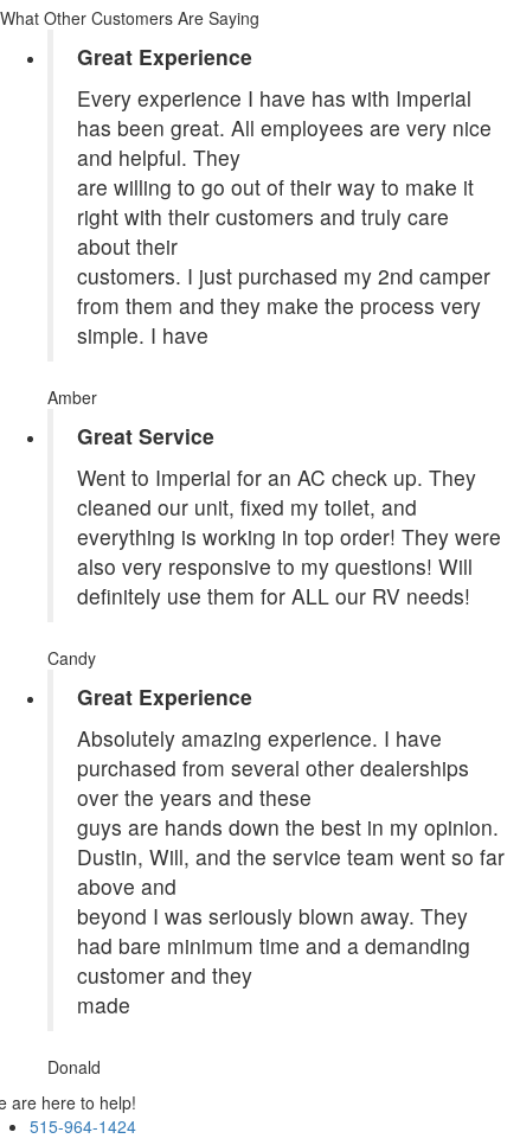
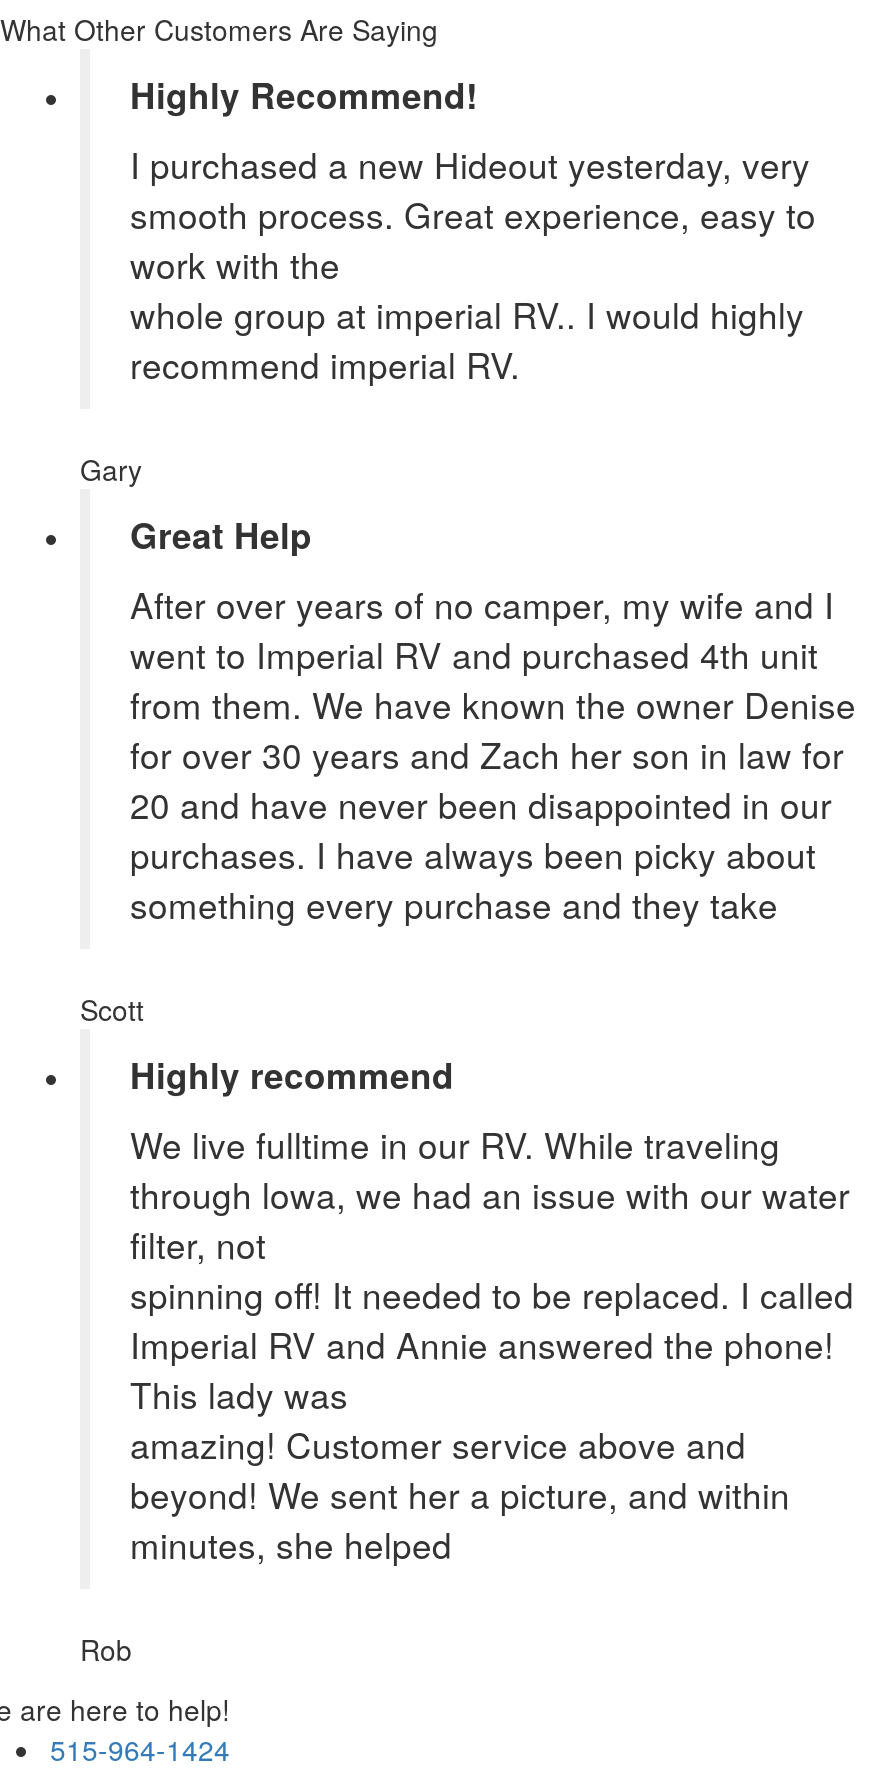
- Great Experience
- Every experience I have has with Imperial
- has been great. All employees are very nice
- and helpful. They
- are willing to go out of their way to make it
- right with their customers and truly care
- about their
- customers. I just purchased my 2nd camper
- from them and they make the process very
- simple. I have
+ Highly Recommend!
+ I purchased a new Hideout yesterday, very
+ smooth process. Great experience, easy to
+ work with the
+ whole group at imperial RV.. I would highly
+ recommend imperial RV.

- Amber
- Great Service
- Went to Imperial for an AC check up. They
- cleaned our unit, fixed my toilet, and
- everything is working in top order! They were
- also very responsive to my questions! Will
- definitely use them for ALL our RV needs!
+ Gary
+ Great Help
+ After over years of no camper, my wife and I
+ went to Imperial RV and purchased 4th unit
+ from them. We have known the owner Denise
+ for over 30 years and Zach her son in law for
+ 20 and have never been disappointed in our
+ purchases. I have always been picky about
+ something every purchase and they take

- Candy
- Great Experience
- Absolutely amazing experience. I have
- purchased from several other dealerships
- over the years and these
- guys are hands down the best in my opinion.
- Dustin, Will, and the service team went so far
- above and
- beyond I was seriously blown away. They
- had bare minimum time and a demanding
- customer and they
- made
+ Scott
+ Highly recommend
+ We live fulltime in our RV. While traveling
+ through lowa, we had an issue with our water
+ filter, not
+ spinning off! It needed to be replaced. I called
+ Imperial RV and Annie answered the phone!
+ This lady was
+ amazing! Customer service above and
+ beyond! We sent her a picture, and within
+ minutes, she helped

- Donald
+ Rob
